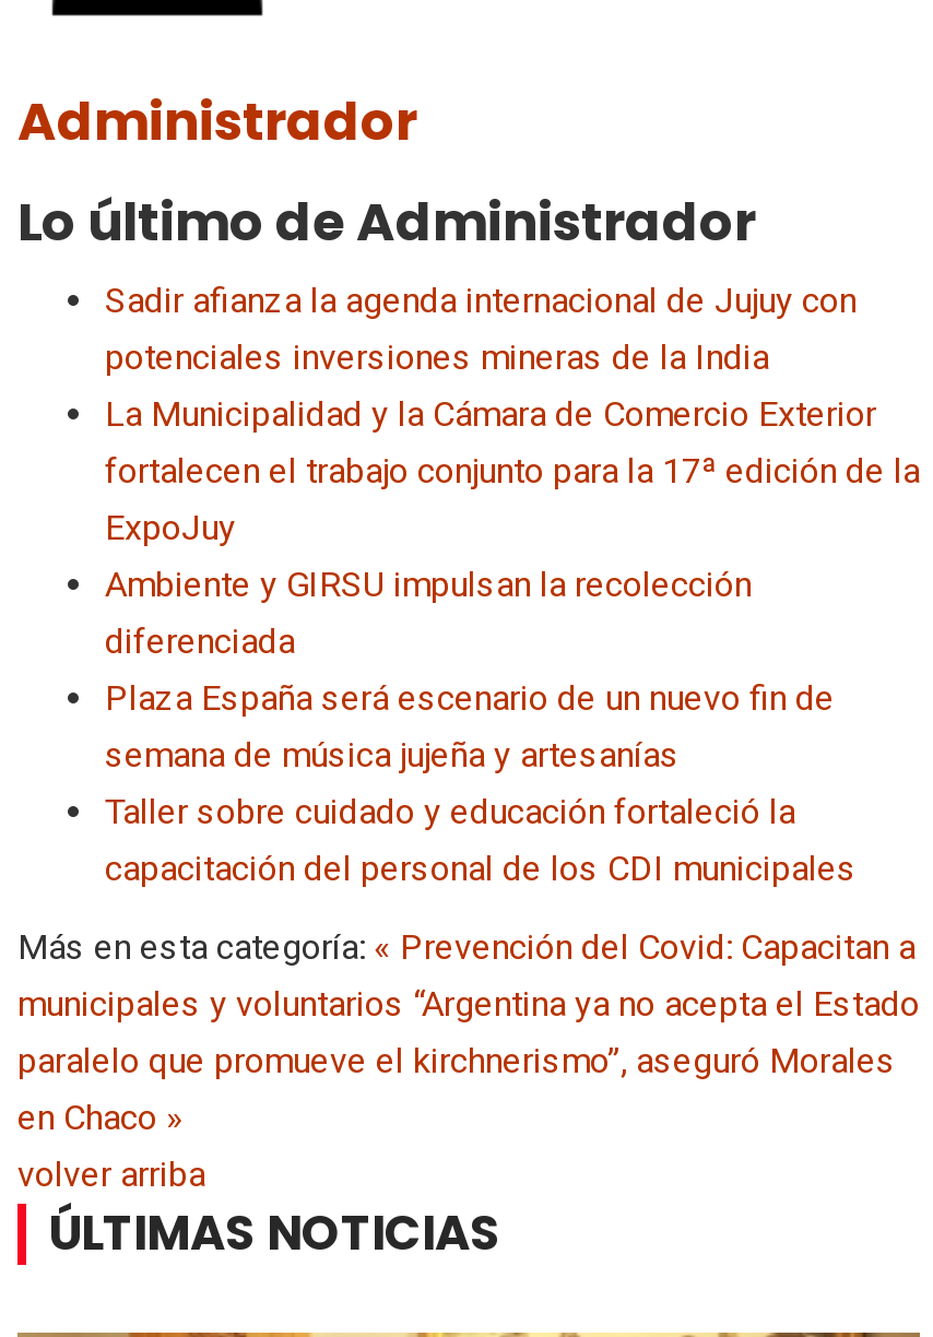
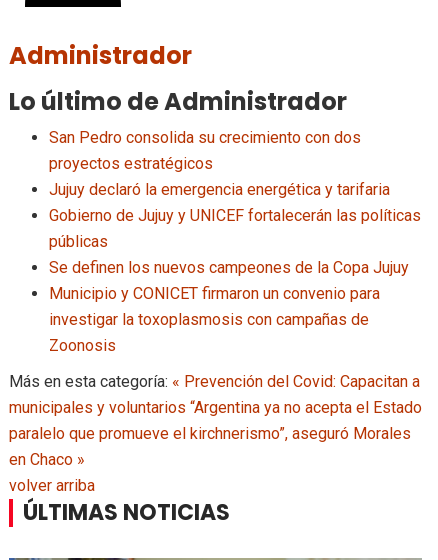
- Sadir afianza la agenda internacional de Jujuy con
- potenciales inversiones mineras de la India
- La Municipalidad y la Cámara de Comercio Exterior
- fortalecen el trabajo conjunto para la 17ª edición de la
- ExpoJuy
- Ambiente y GIRSU impulsan la recolección
- diferenciada
- Plaza España será escenario de un nuevo fin de
- semana de música jujeña y artesanías
- Taller sobre cuidado y educación fortaleció la
- capacitación del personal de los CDI municipales
+ San Pedro consolida su crecimiento con dos
+ proyectos estratégicos
+ Jujuy declaró la emergencia energética y tarifaria
+ Gobierno de Jujuy y UNICEF fortalecerán las políticas
+ públicas
+ Se definen los nuevos campeones de la Copa Jujuy
+ Municipio y CONICET firmaron un convenio para
+ investigar la toxoplasmosis con campañas de
+ Zoonosis
